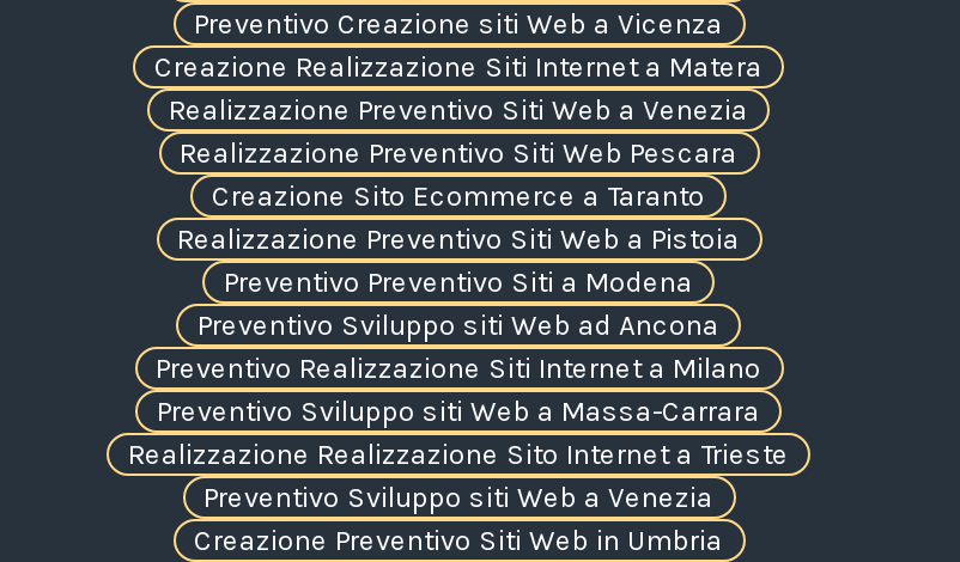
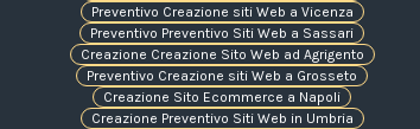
- Creazione Realizzazione Siti Internet a Matera
- Realizzazione Preventivo Siti Web a Venezia
- Realizzazione Preventivo Siti Web Pescara
- Creazione Sito Ecommerce a Taranto
- Realizzazione Preventivo Siti Web a Pistoia
- Preventivo Preventivo Siti a Modena
- Preventivo Sviluppo siti Web ad Ancona
- Preventivo Realizzazione Siti Internet a Milano
- Preventivo Sviluppo siti Web a Massa-Carrara
- Realizzazione Realizzazione Sito Internet a Trieste
- Preventivo Sviluppo siti Web a Venezia
+ Preventivo Preventivo Siti Web a Sassari
+ Creazione Creazione Sito Web ad Agrigento
+ Preventivo Creazione siti Web a Grosseto
+ Creazione Sito Ecommerce a Napoli
